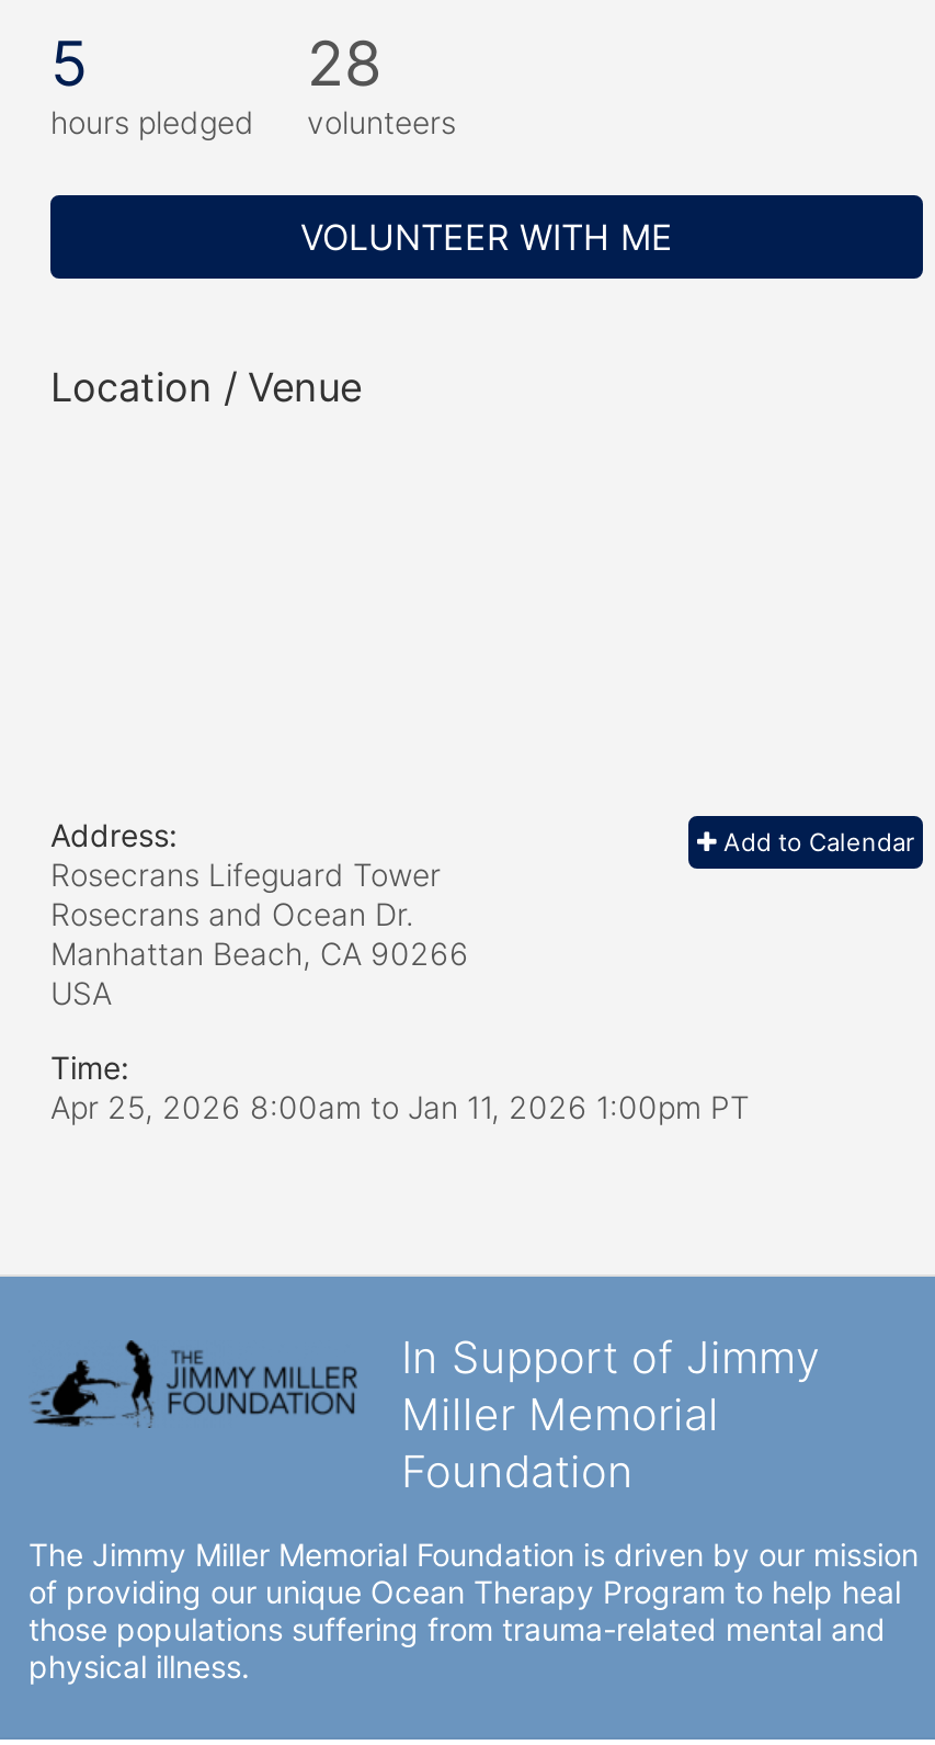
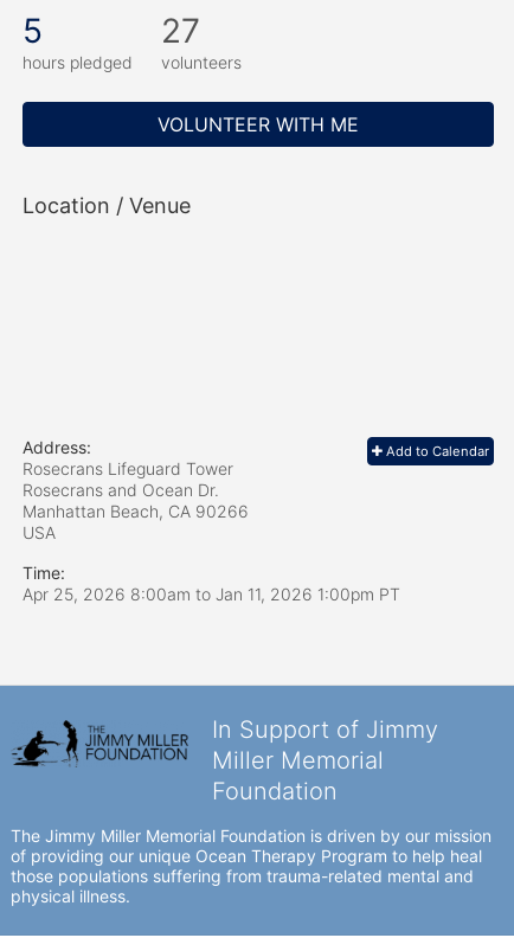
- 28
+ 27
